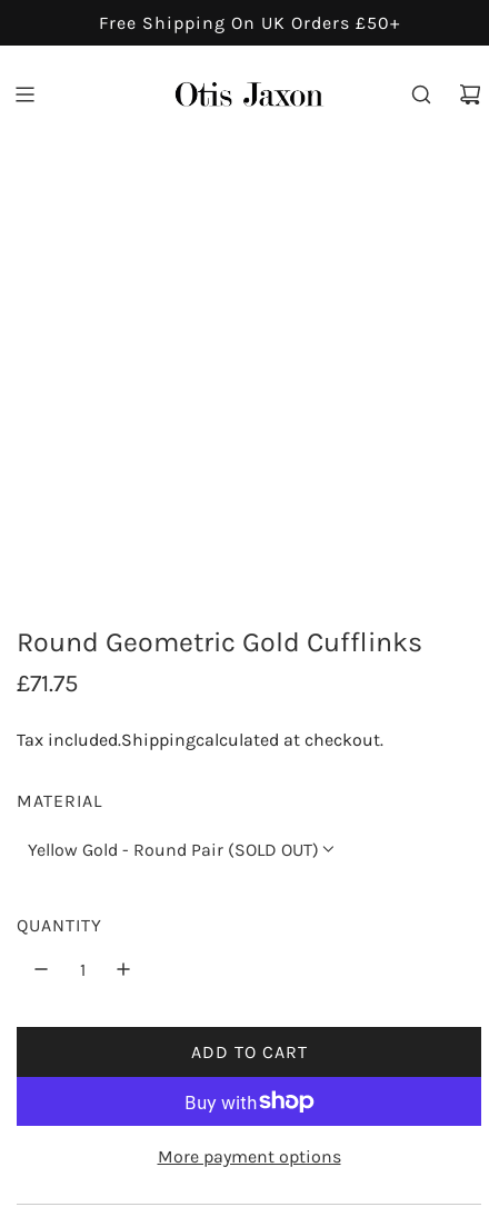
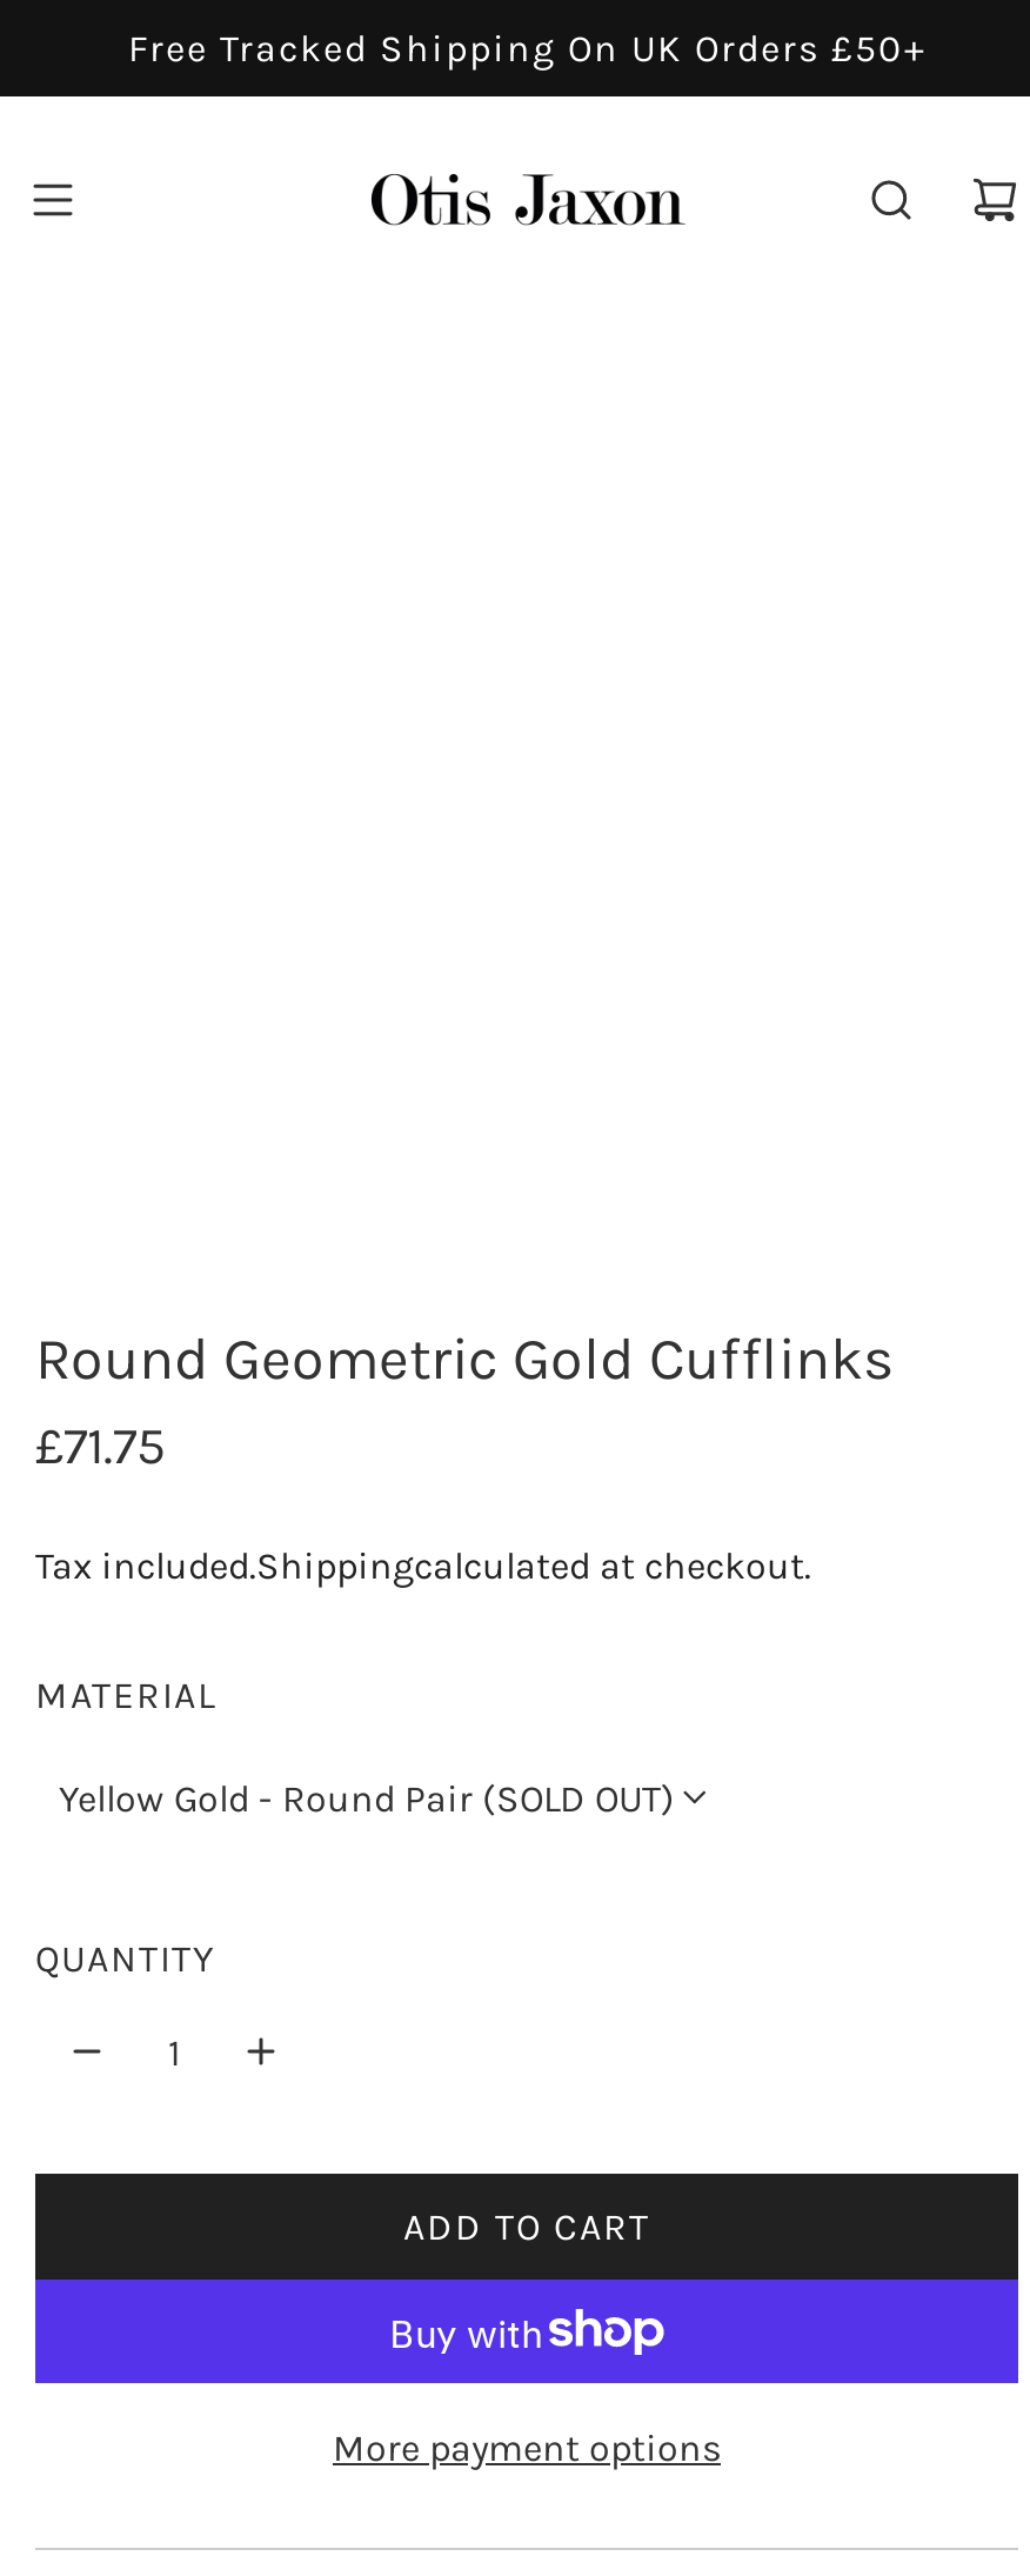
- Free Shipping On UK Orders £50+
+ Free Tracked Shipping On UK Orders £50+
